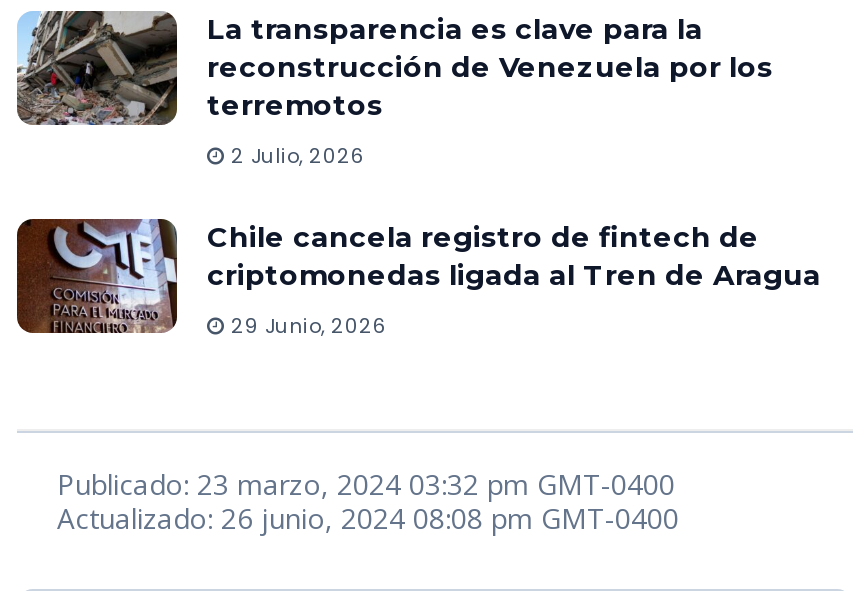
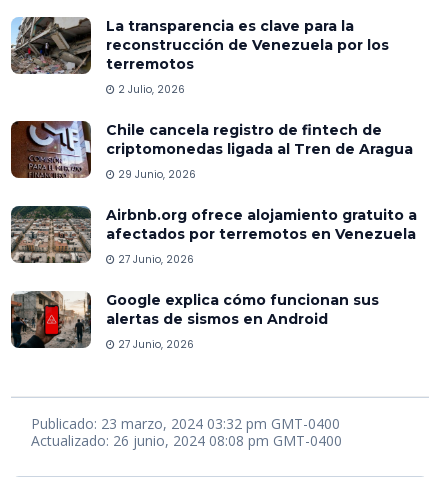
+ [image]
+ Airbnb.org ofrece alojamiento gratuito a
+ afectados por terremotos en Venezuela
+ 27 Junio, 2026
+ Google explica cómo funcionan sus
+ alertas de sismos en Android
+ 27 Junio, 2026

+ [image]
